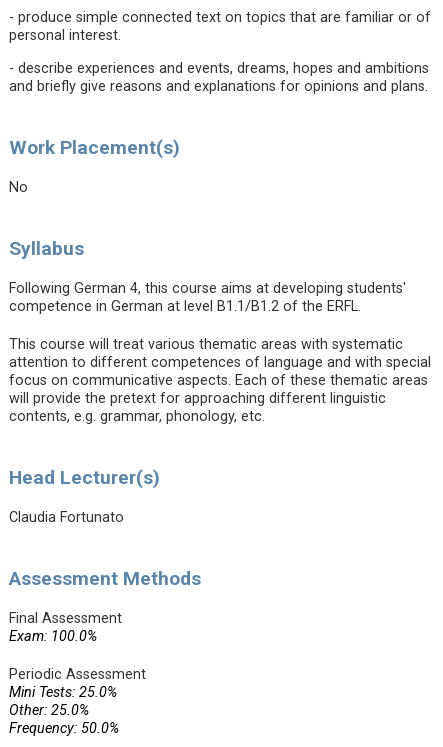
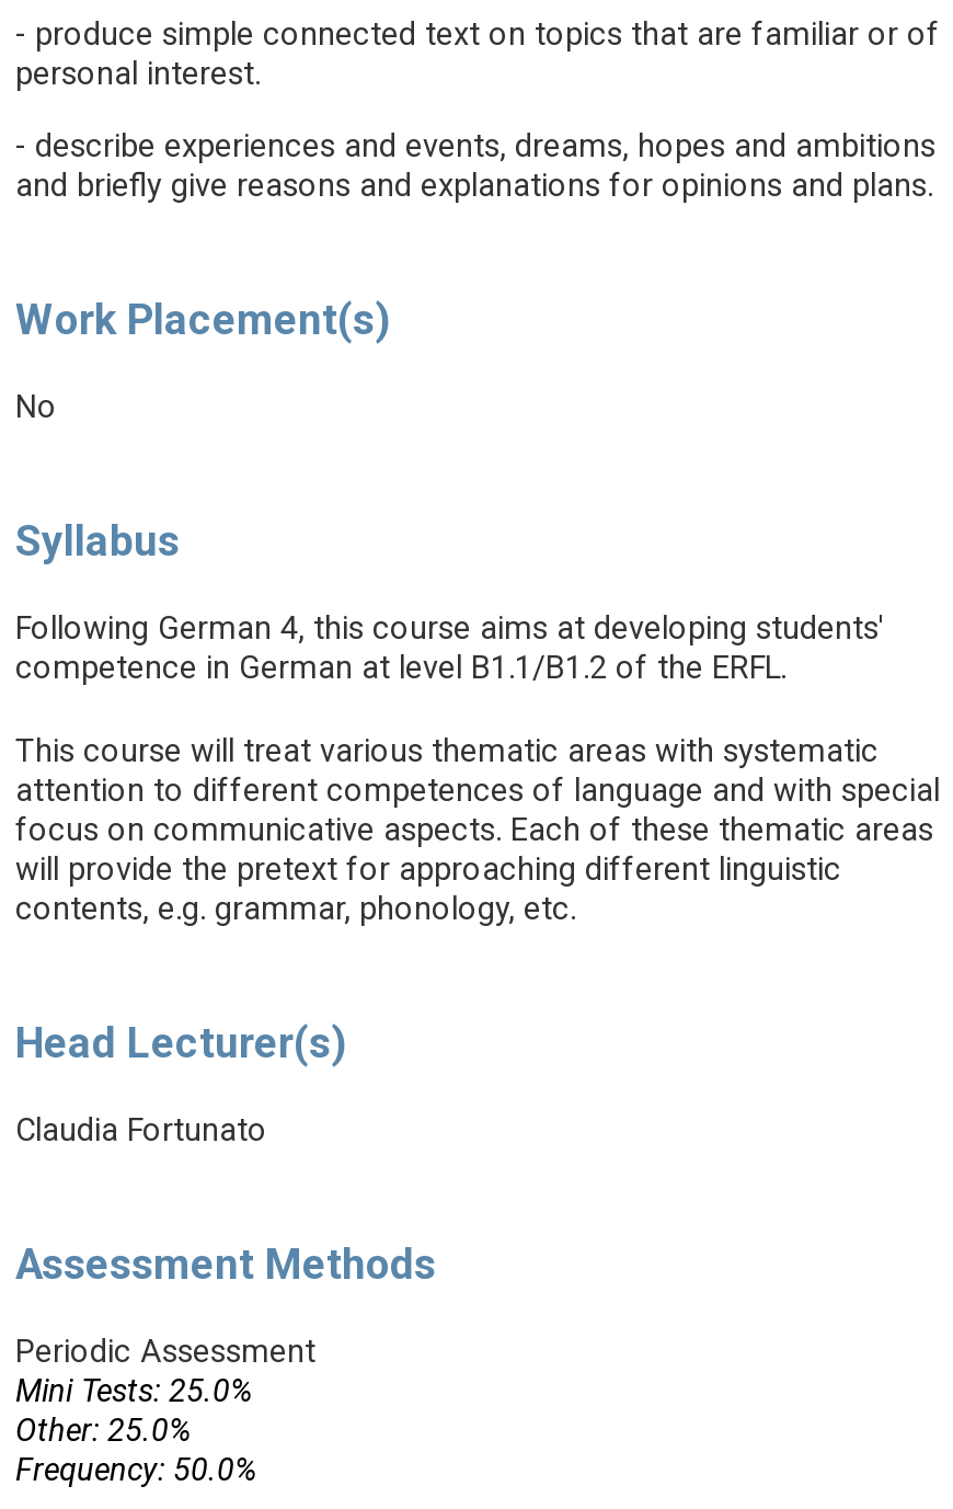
- Final Assessment
- Exam: 100.0%
